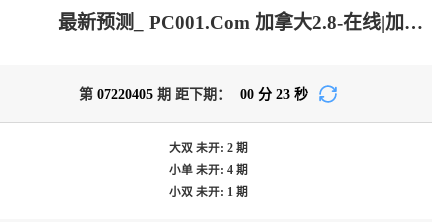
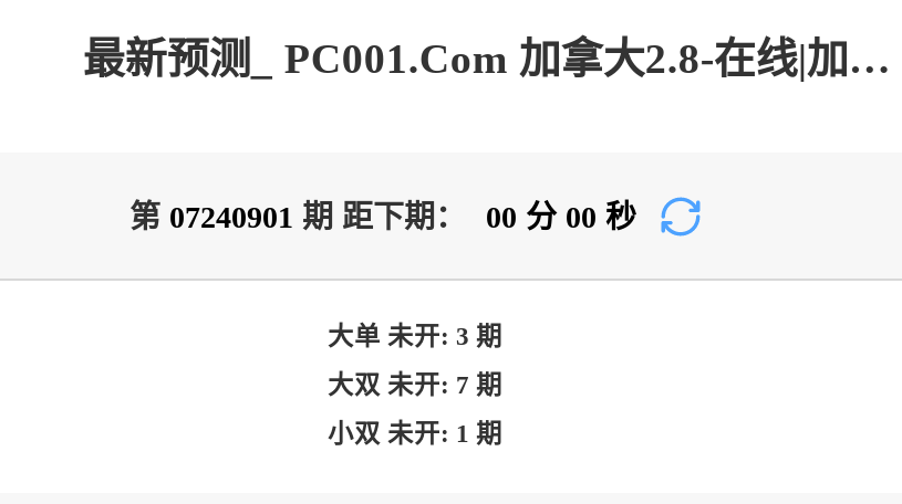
- 第07220405期 距下期： 00分 23秒
+ 第07240901期 距下期： 00分 00秒

- 大双未开: 2期
+ 大单未开: 3期

- 小单未开: 4期
+ 大双未开: 7期
